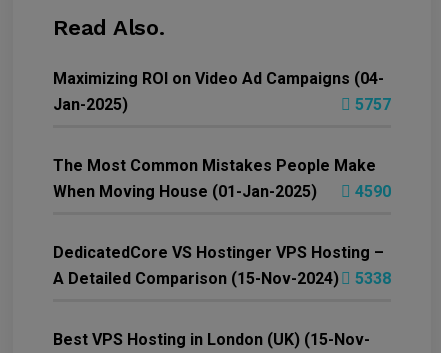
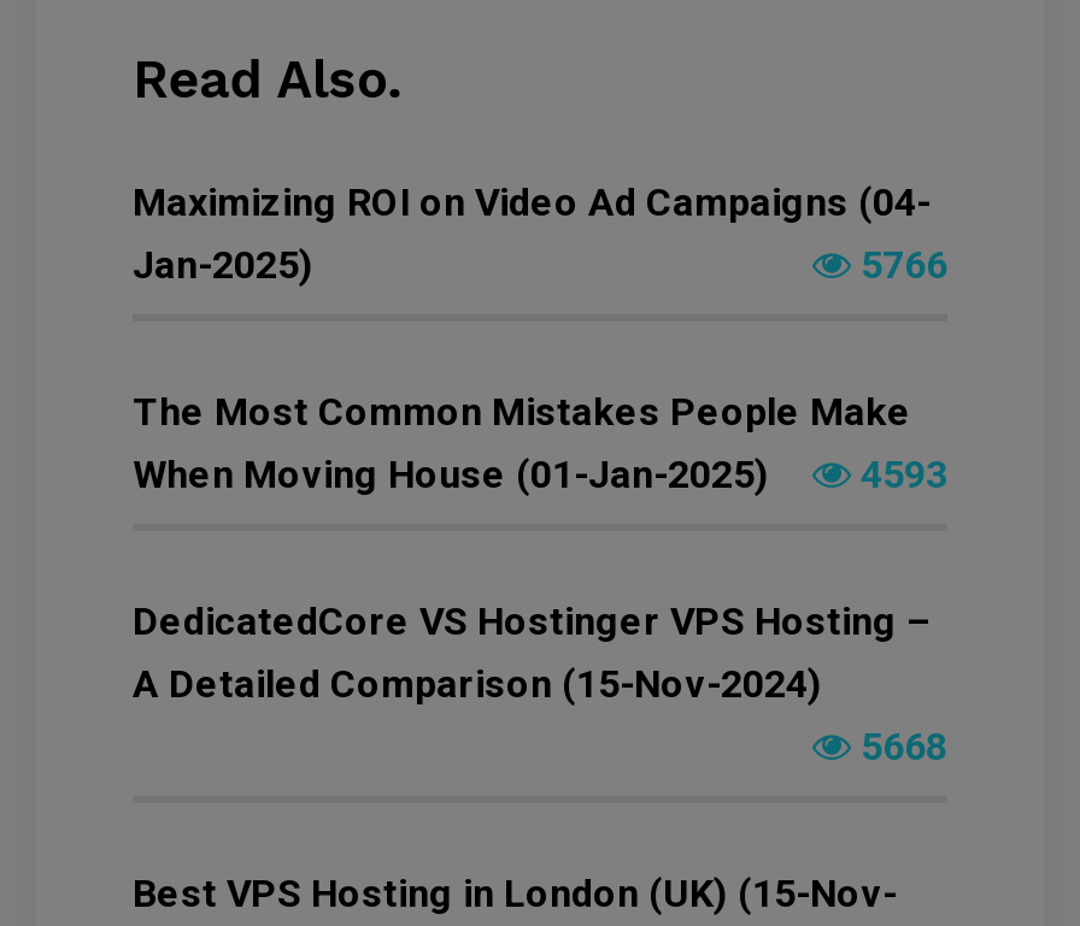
- 5757
+ 5766

- When Moving House (01-Jan-2025) 4590
+ When Moving House (01-Jan-2025) 4593

- 5338
+ 5668
